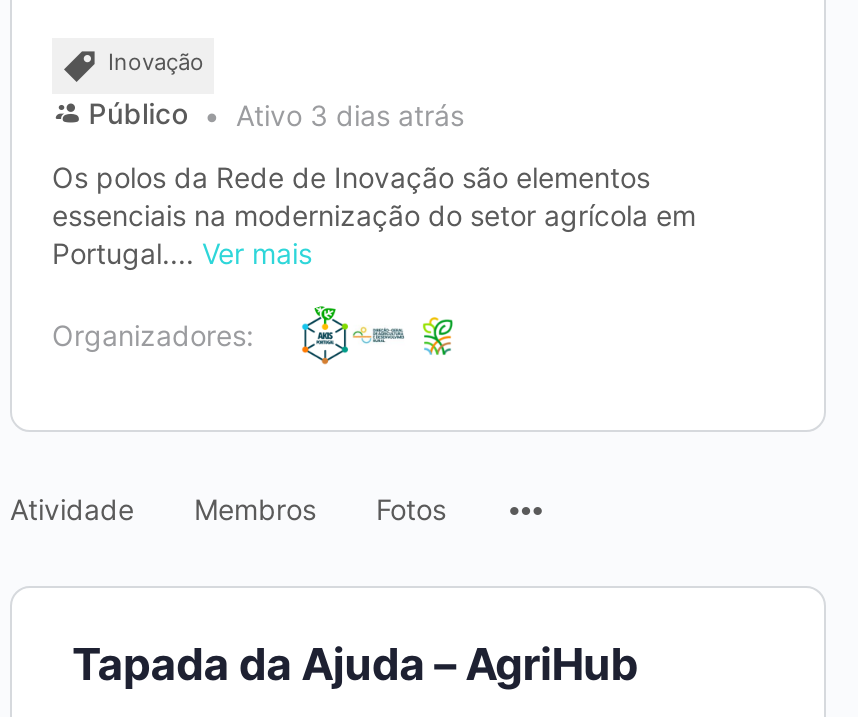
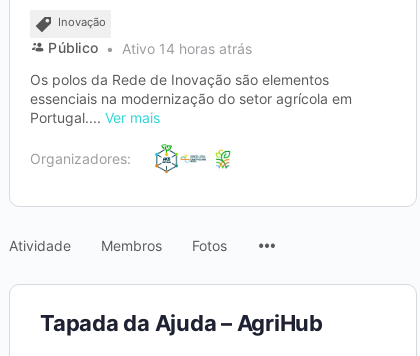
- Ativo 3 dias atrás
+ Ativo 14 horas atrás
